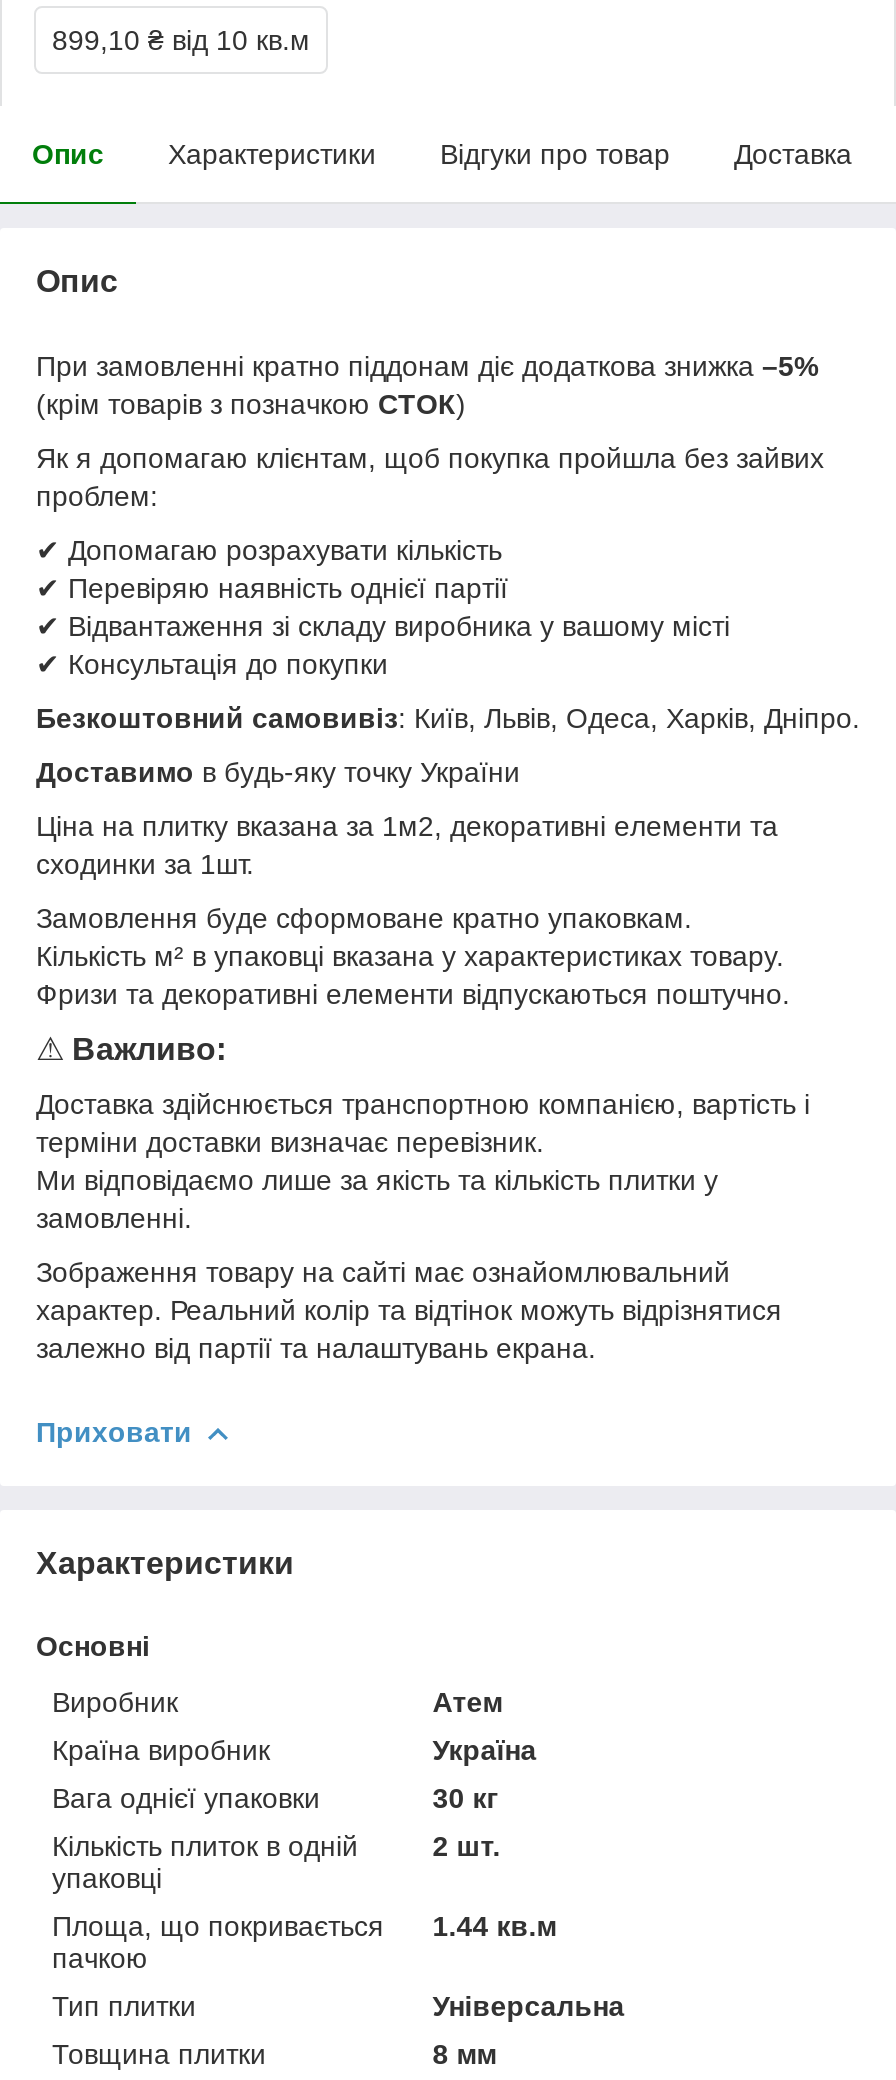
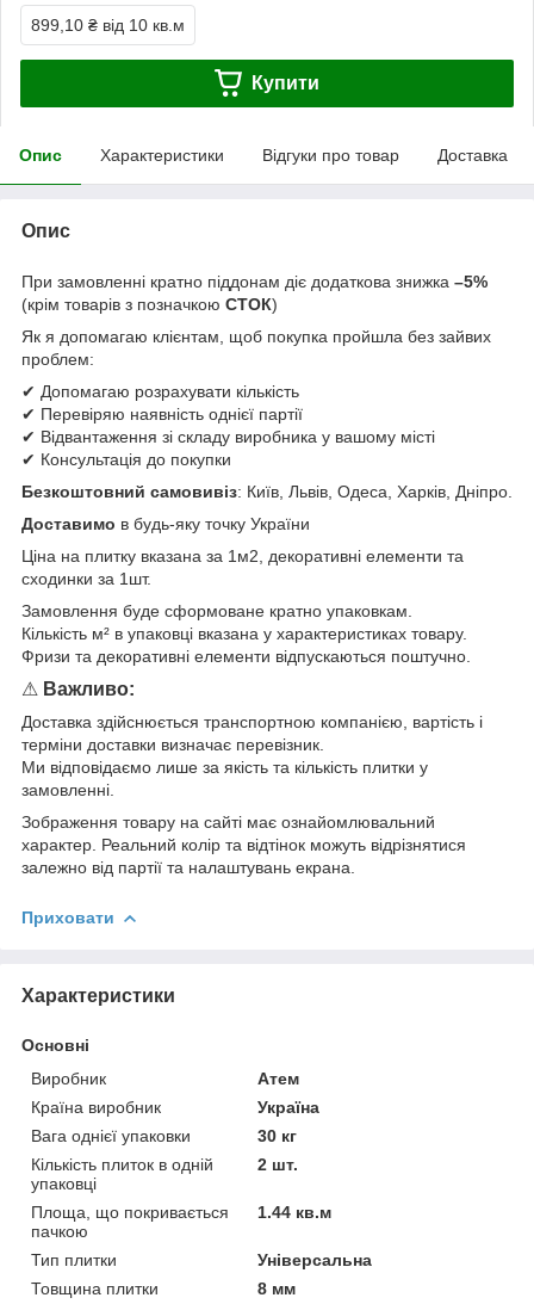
+ Купити
